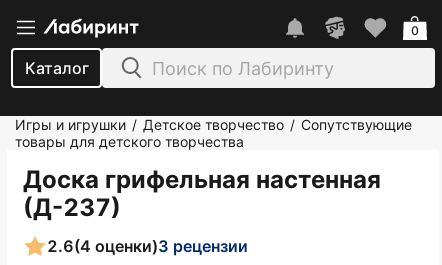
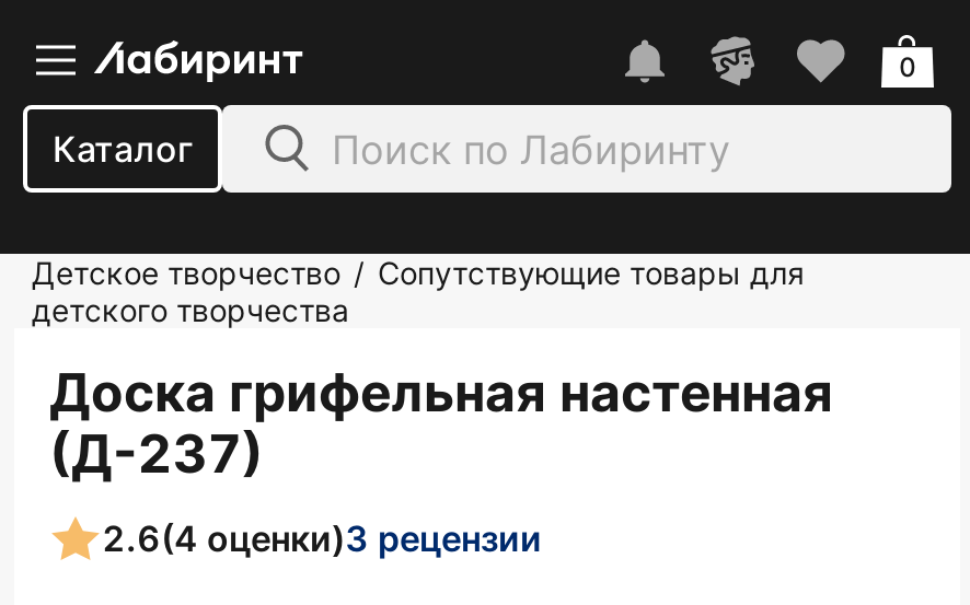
- Игры и игрушки / Детское творчество / Сопутствующие
- товары для детского творчества
+ Детское творчество / Сопутствующие товары для
+ детского творчества
